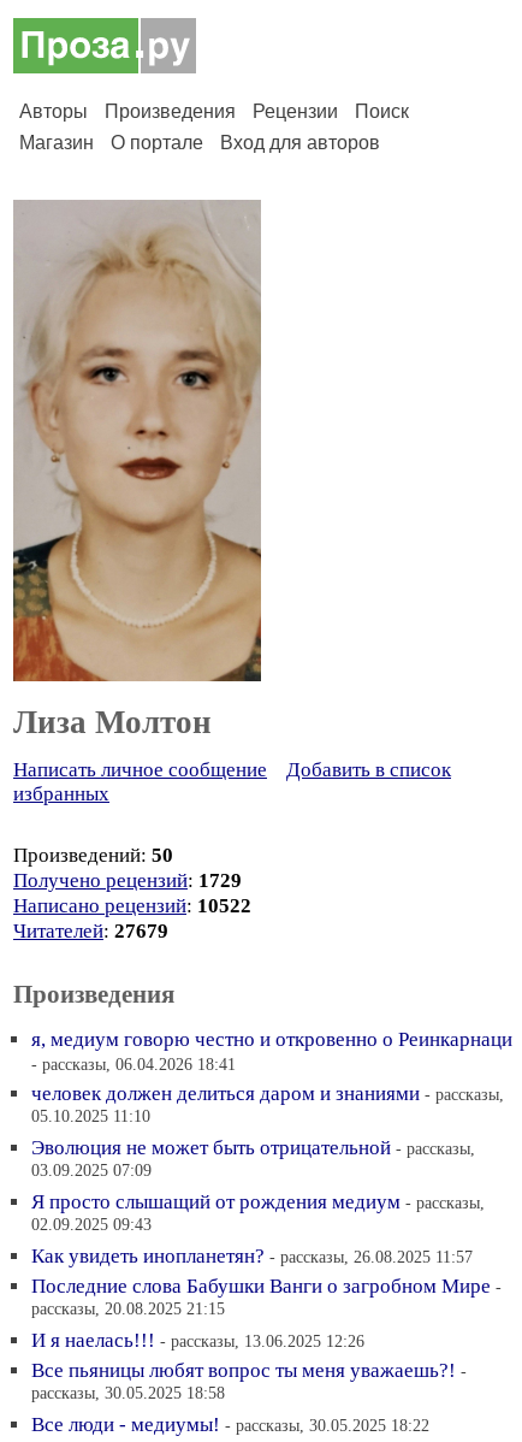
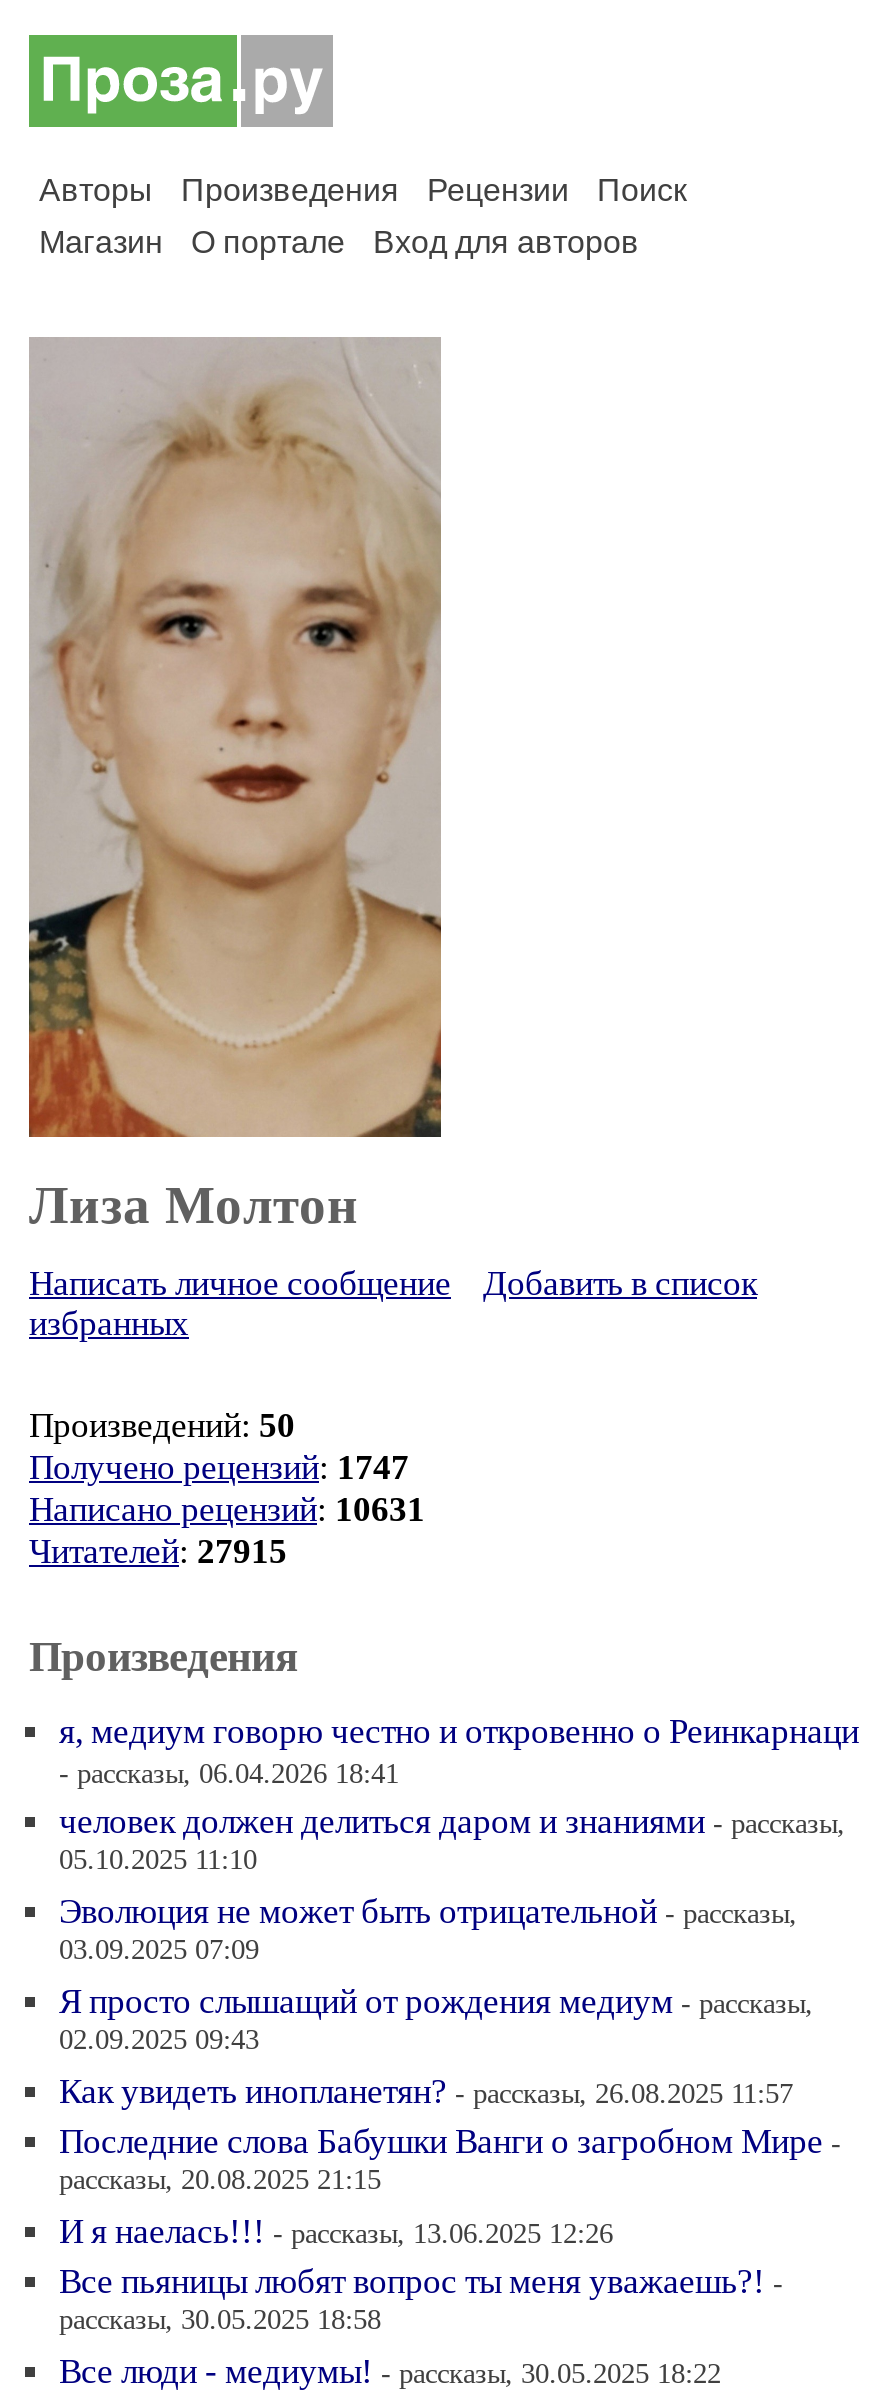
- Получено рецензий: 1729
+ Получено рецензий: 1747

- Написано рецензий: 10522
+ Написано рецензий: 10631

- Читателей: 27679
+ Читателей: 27915
